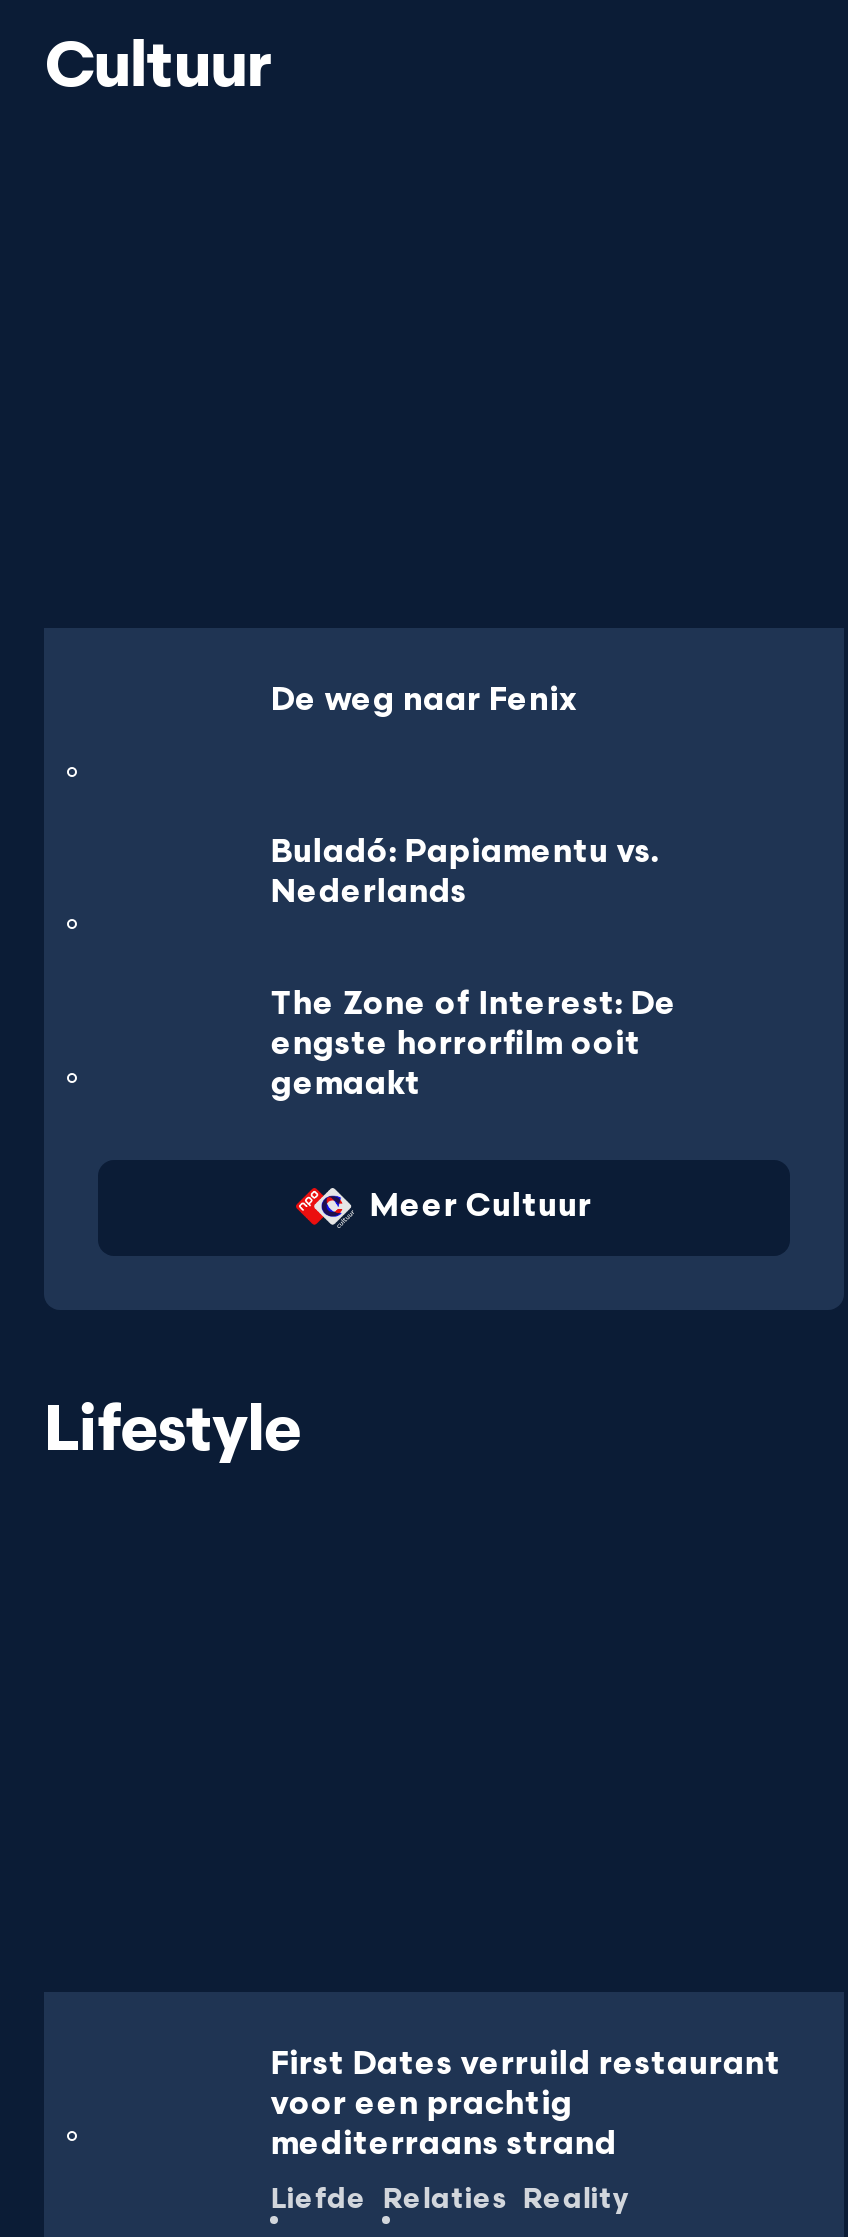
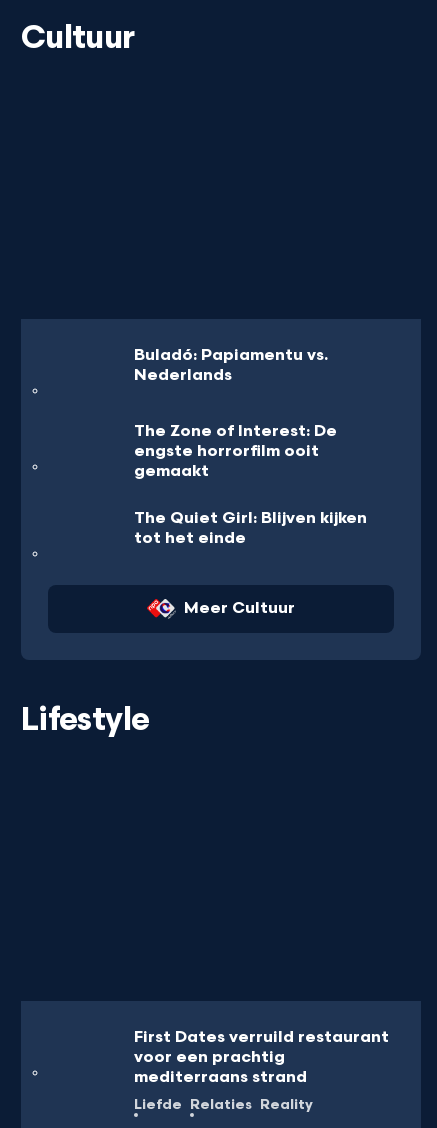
- De weg naar Fenix

moved up: Buladó: Papiamentu vs. | Nederlands | The Zone of Interest: De | engste horrorfilm ooit | gemaakt

+ The Quiet Girl: Blijven kijken
+ tot het einde
